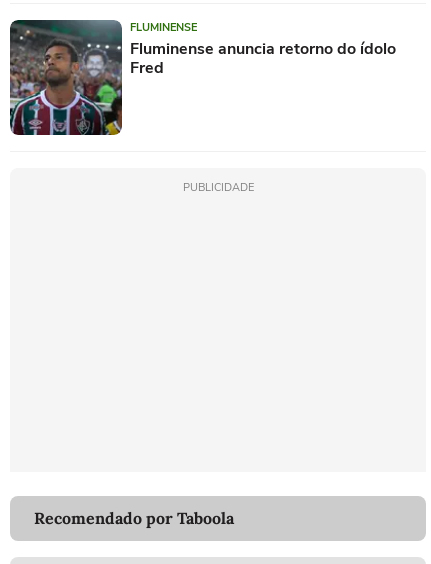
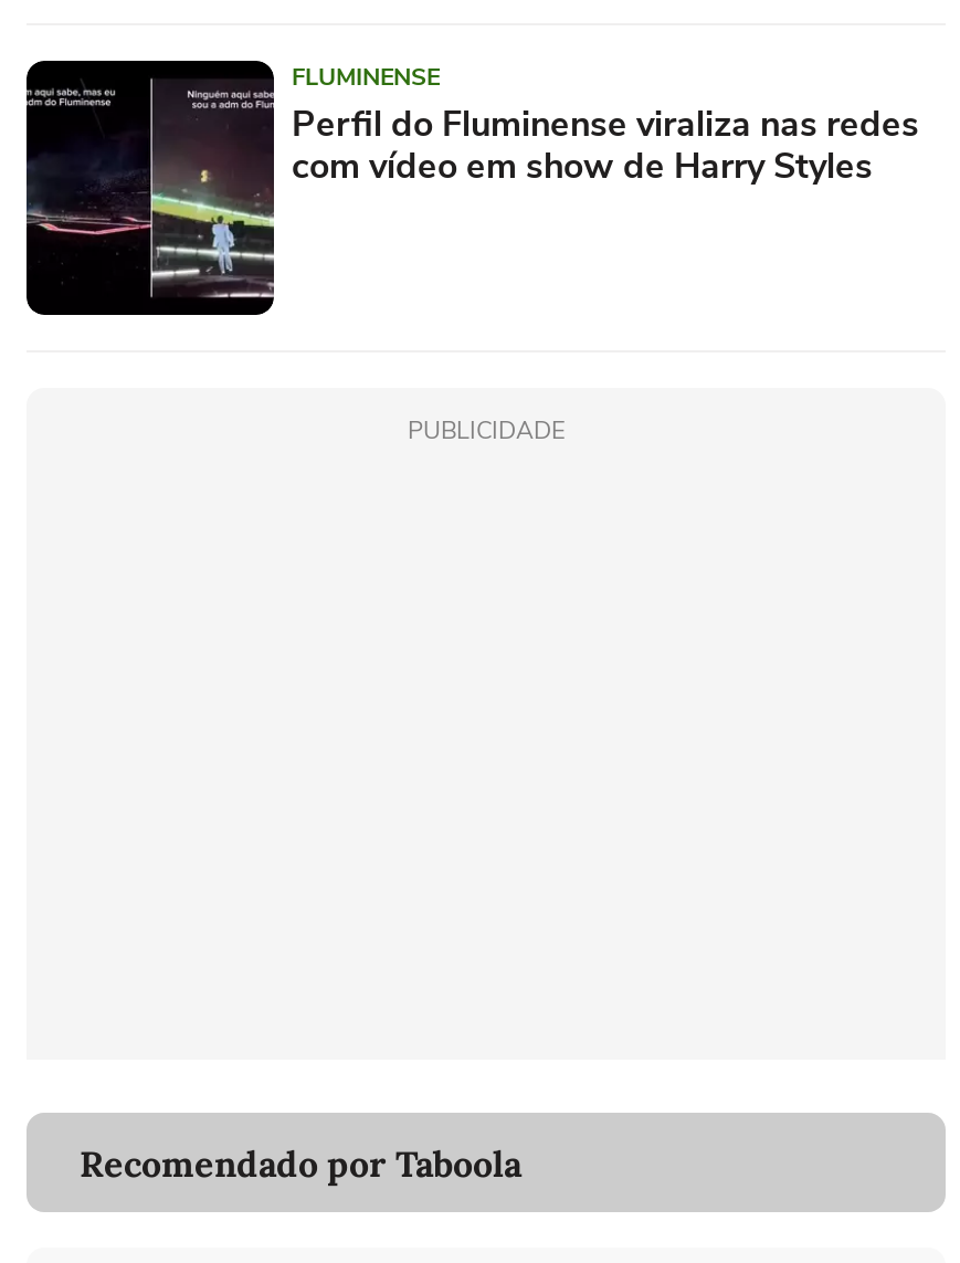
- [image]
- Fluminense anuncia retorno do ídolo
- Fred
+ [image]
+ Perfil do Fluminense viraliza nas redes
+ com vídeo em show de Harry Styles
